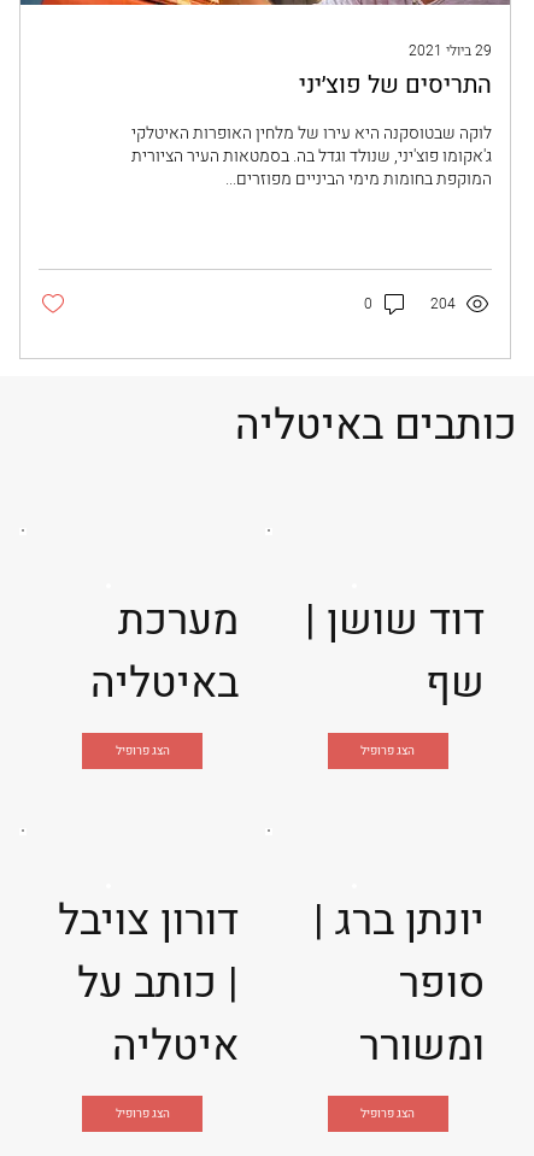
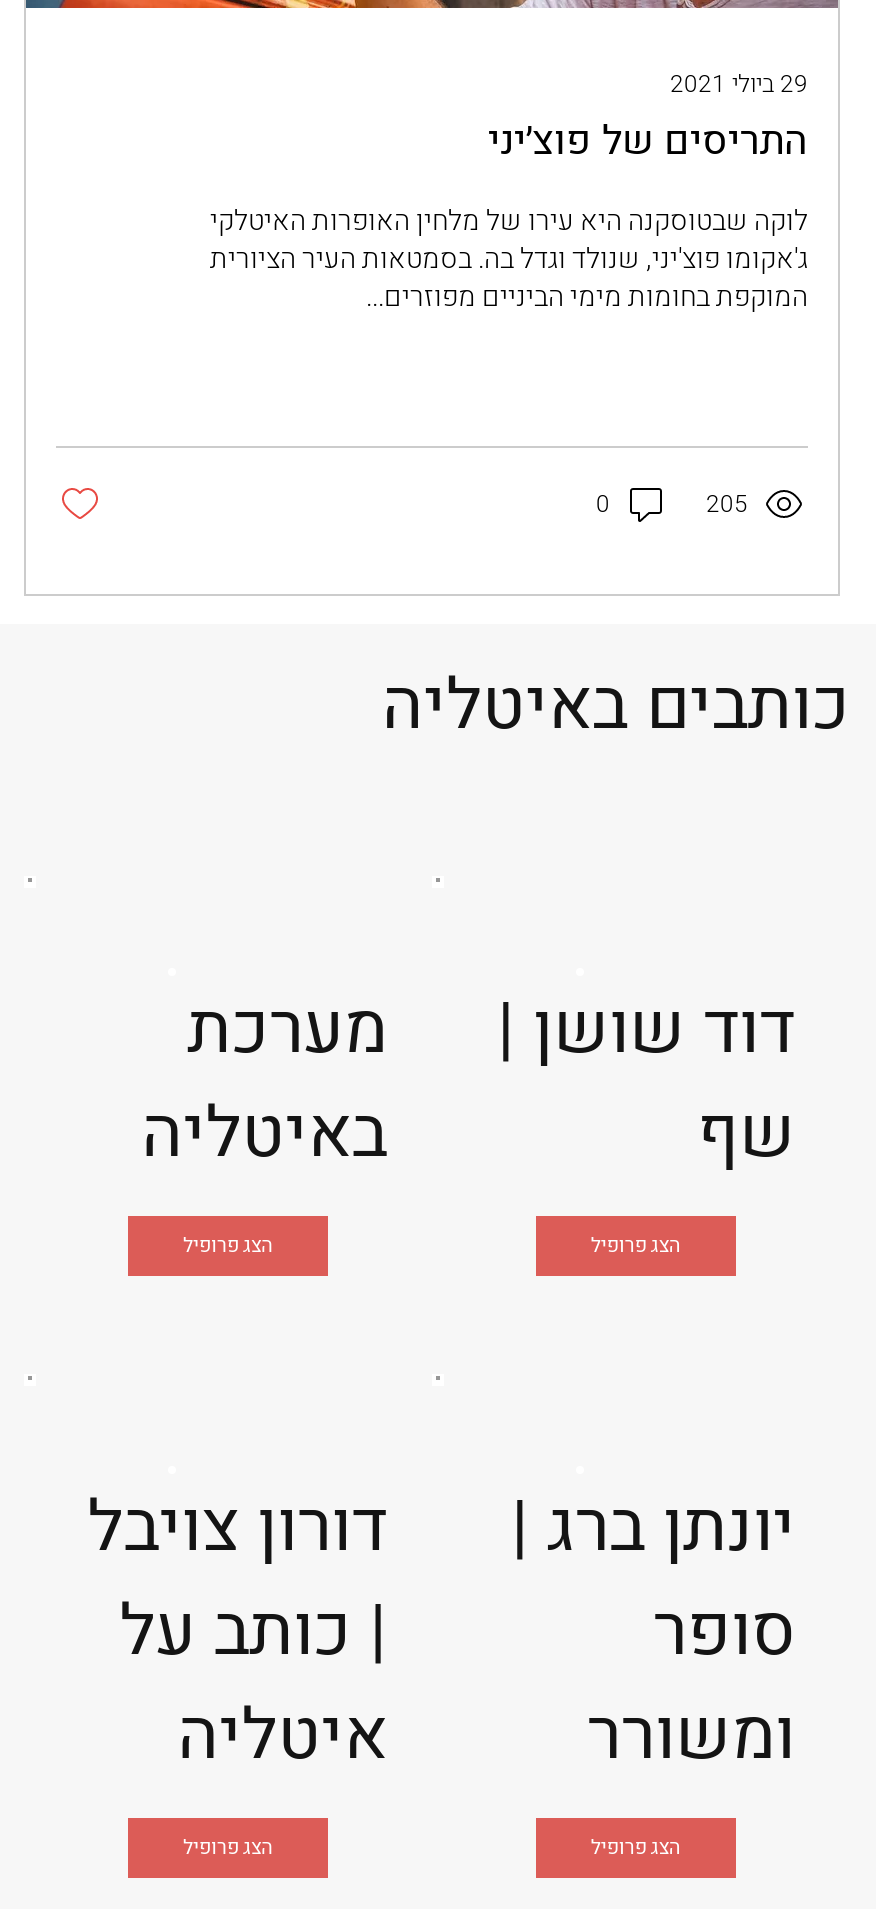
- 204
+ 205
